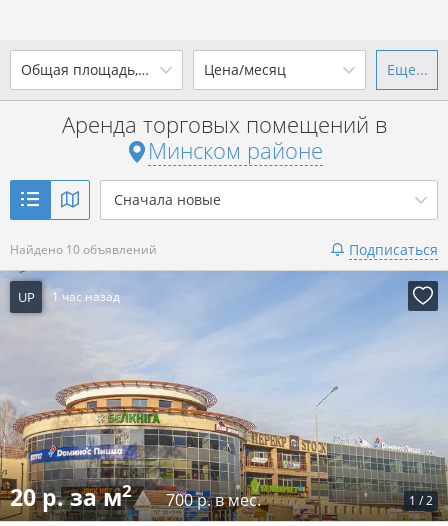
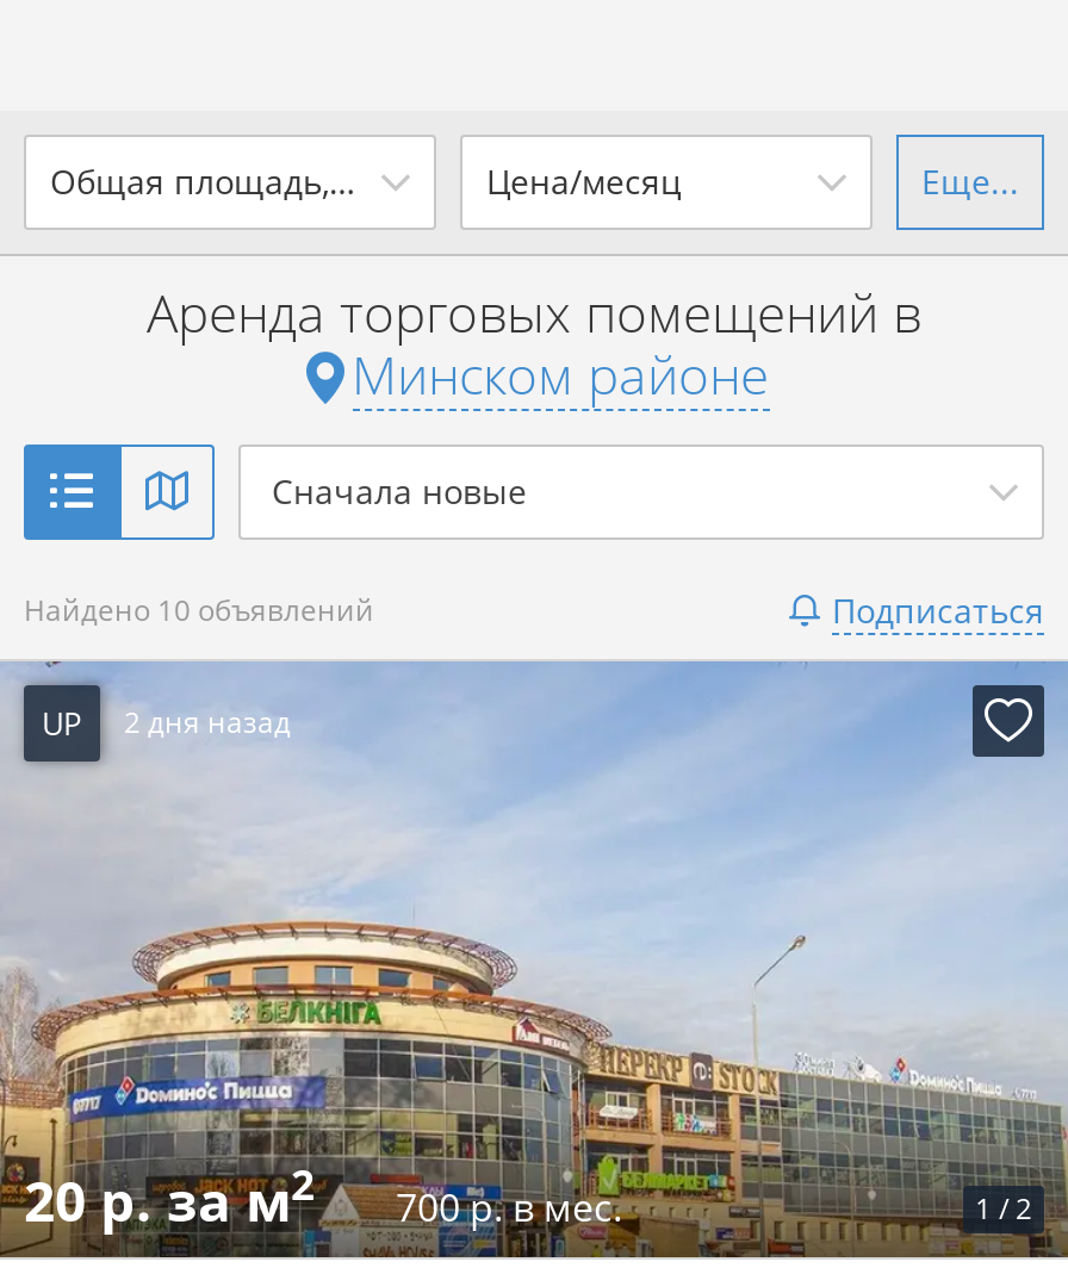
- UP 1 час назад
+ UP 2 дня назад
